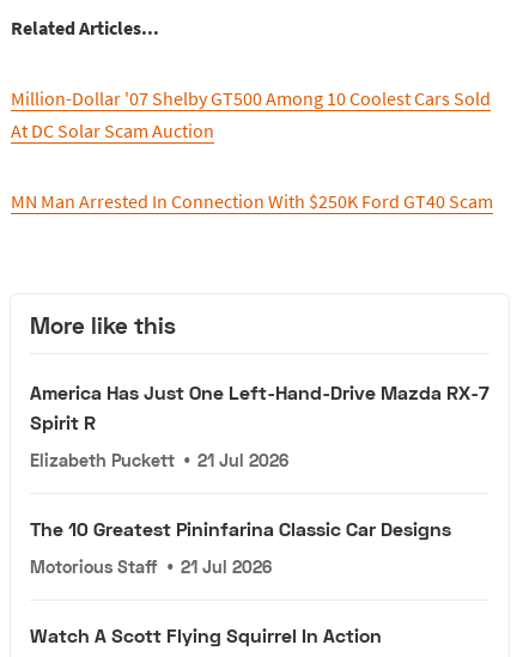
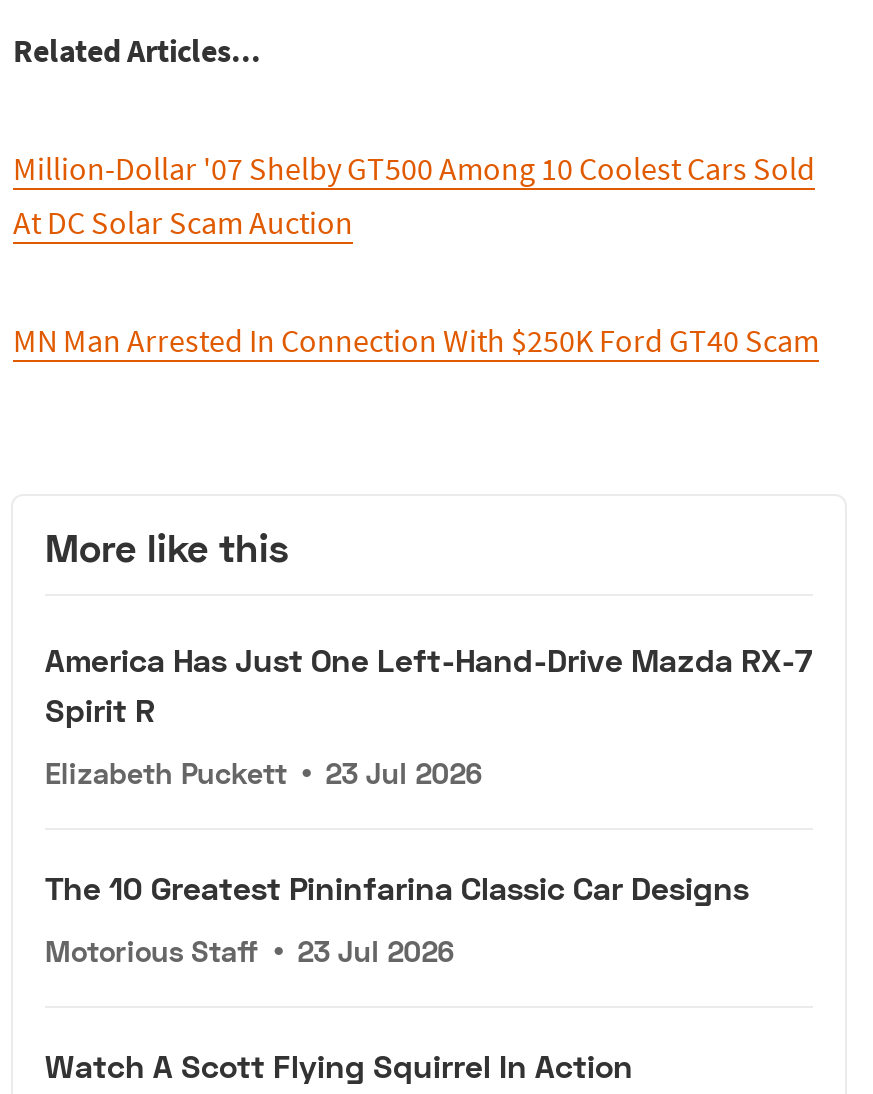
- Elizabeth Puckett • 21 Jul 2026
+ Elizabeth Puckett • 23 Jul 2026

- Motorious Staff • 21 Jul 2026
+ Motorious Staff • 23 Jul 2026
